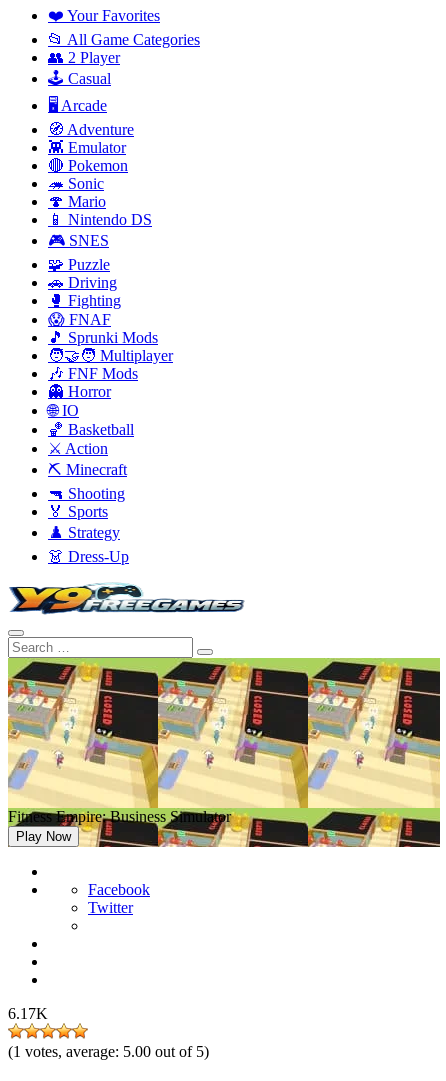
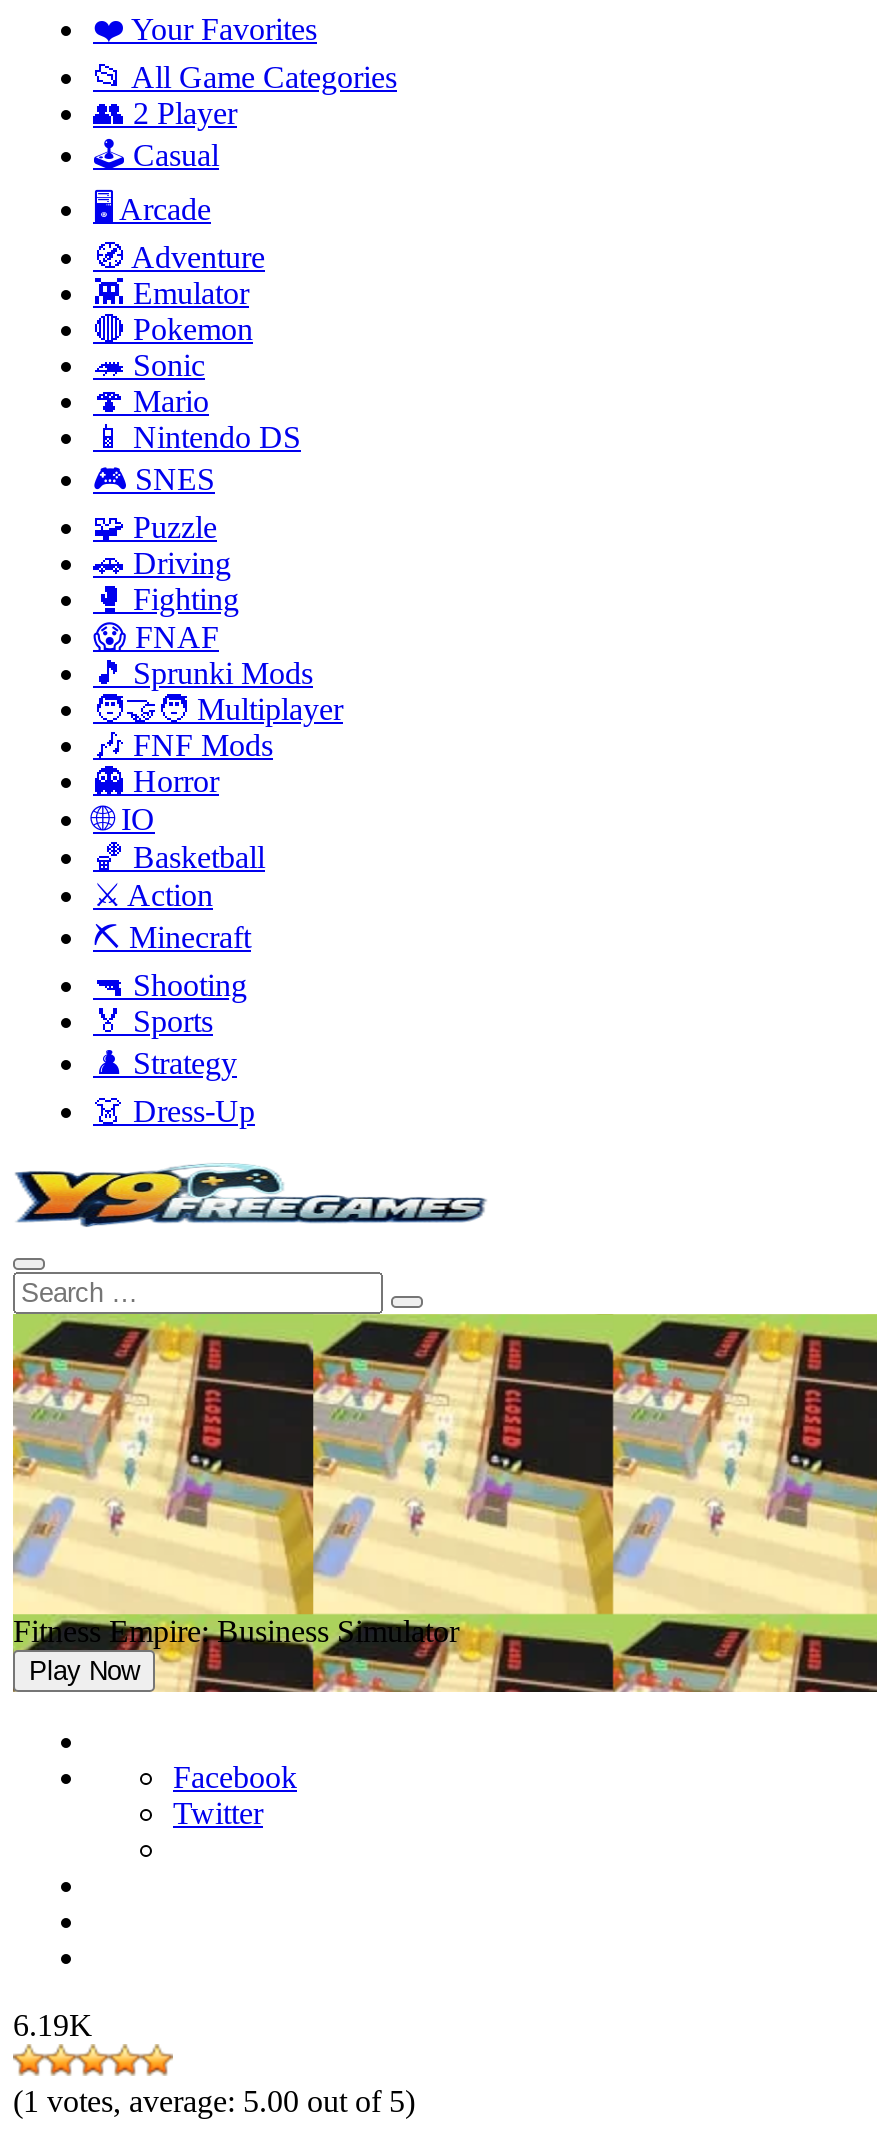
- 6.17K
+ 6.19K
